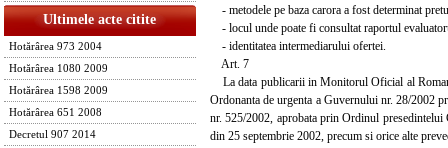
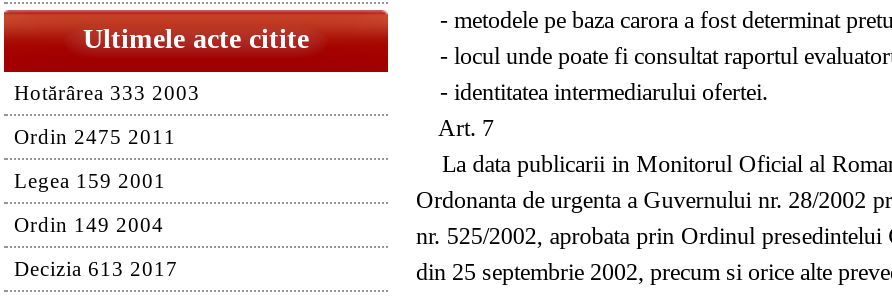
- Hotărârea 973 2004
+ Hotărârea 333 2003

- Hotărârea 1080 2009
+ Ordin 2475 2011

- Hotărârea 1598 2009
+ Legea 159 2001

- Hotărârea 651 2008
+ Ordin 149 2004

- Decretul 907 2014
+ Decizia 613 2017
